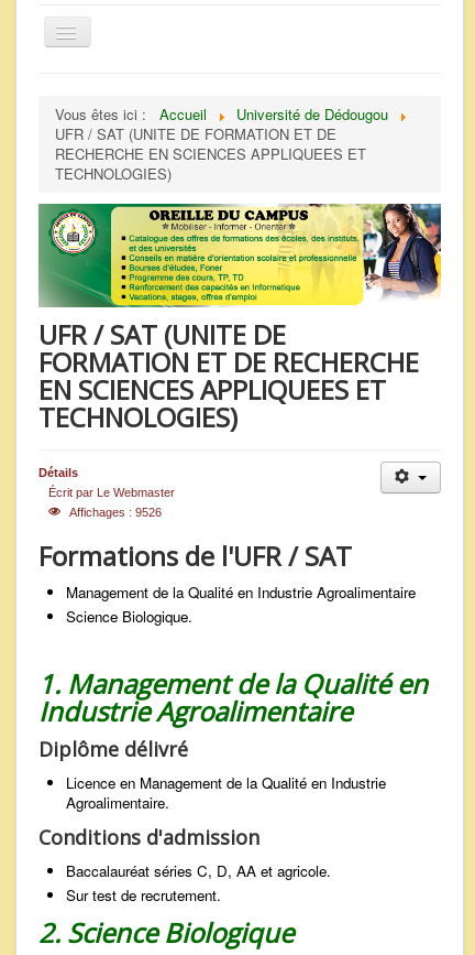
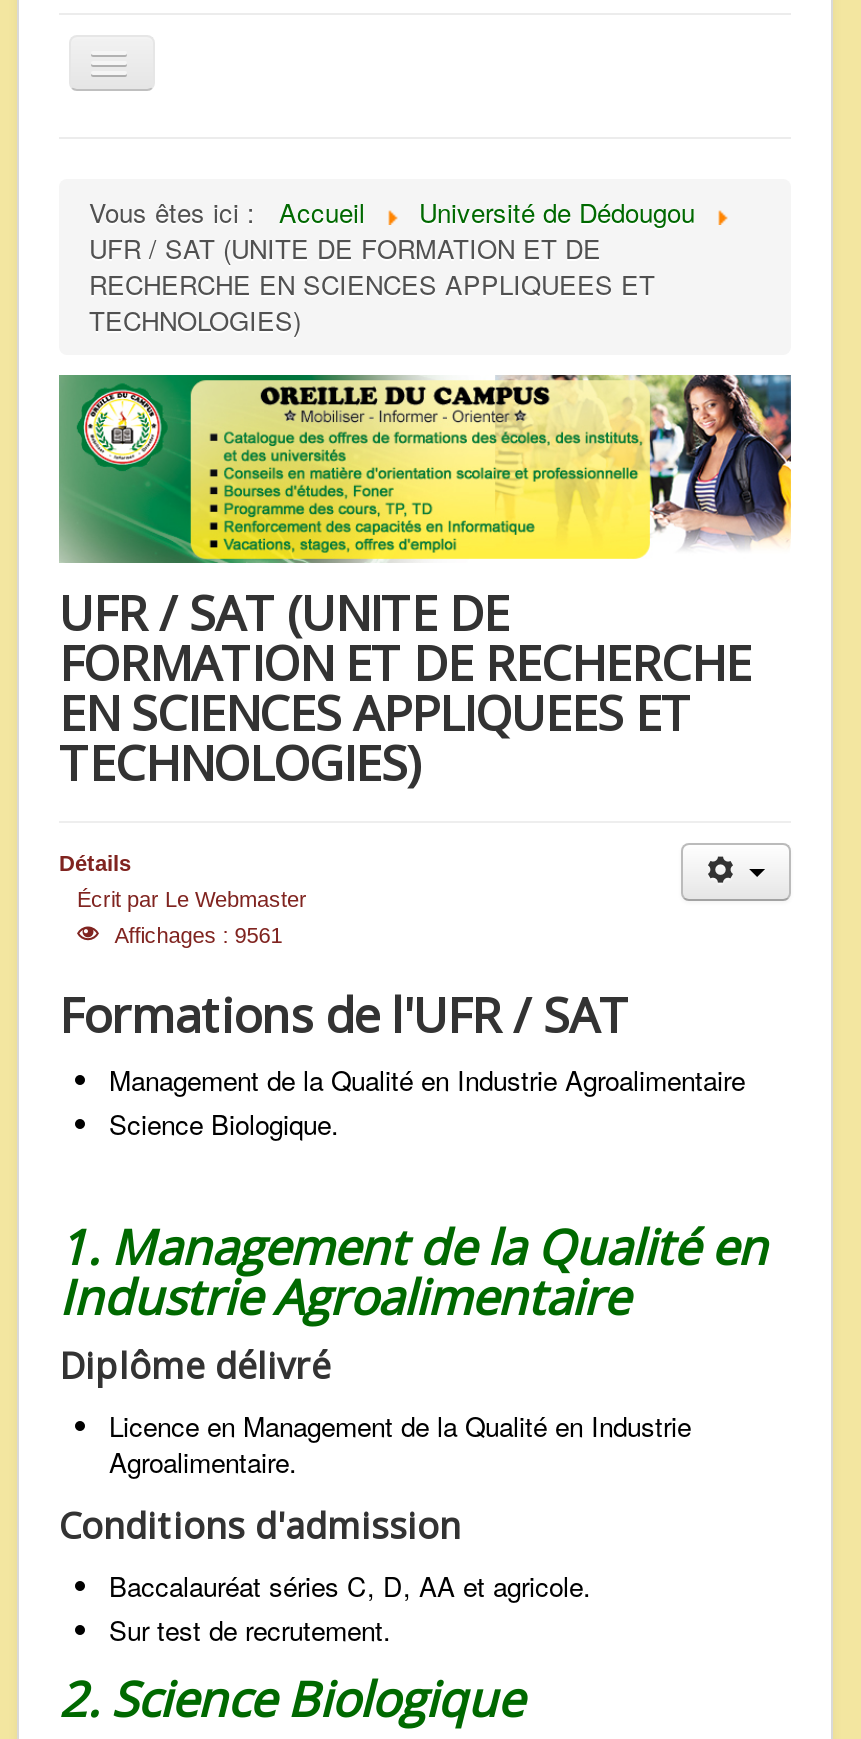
- Affichages : 9526
+ Affichages : 9561
